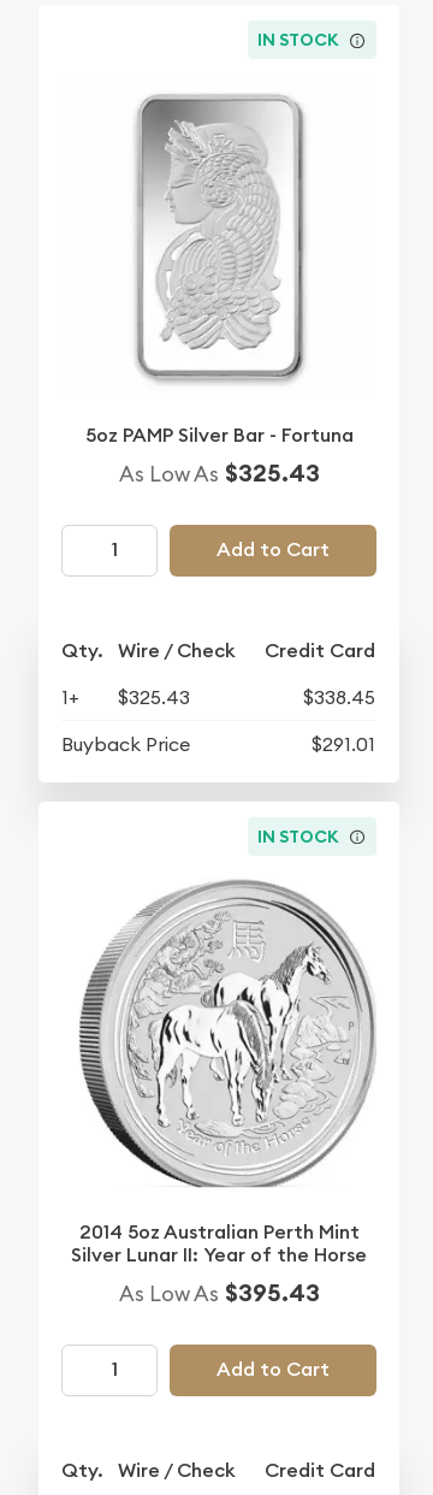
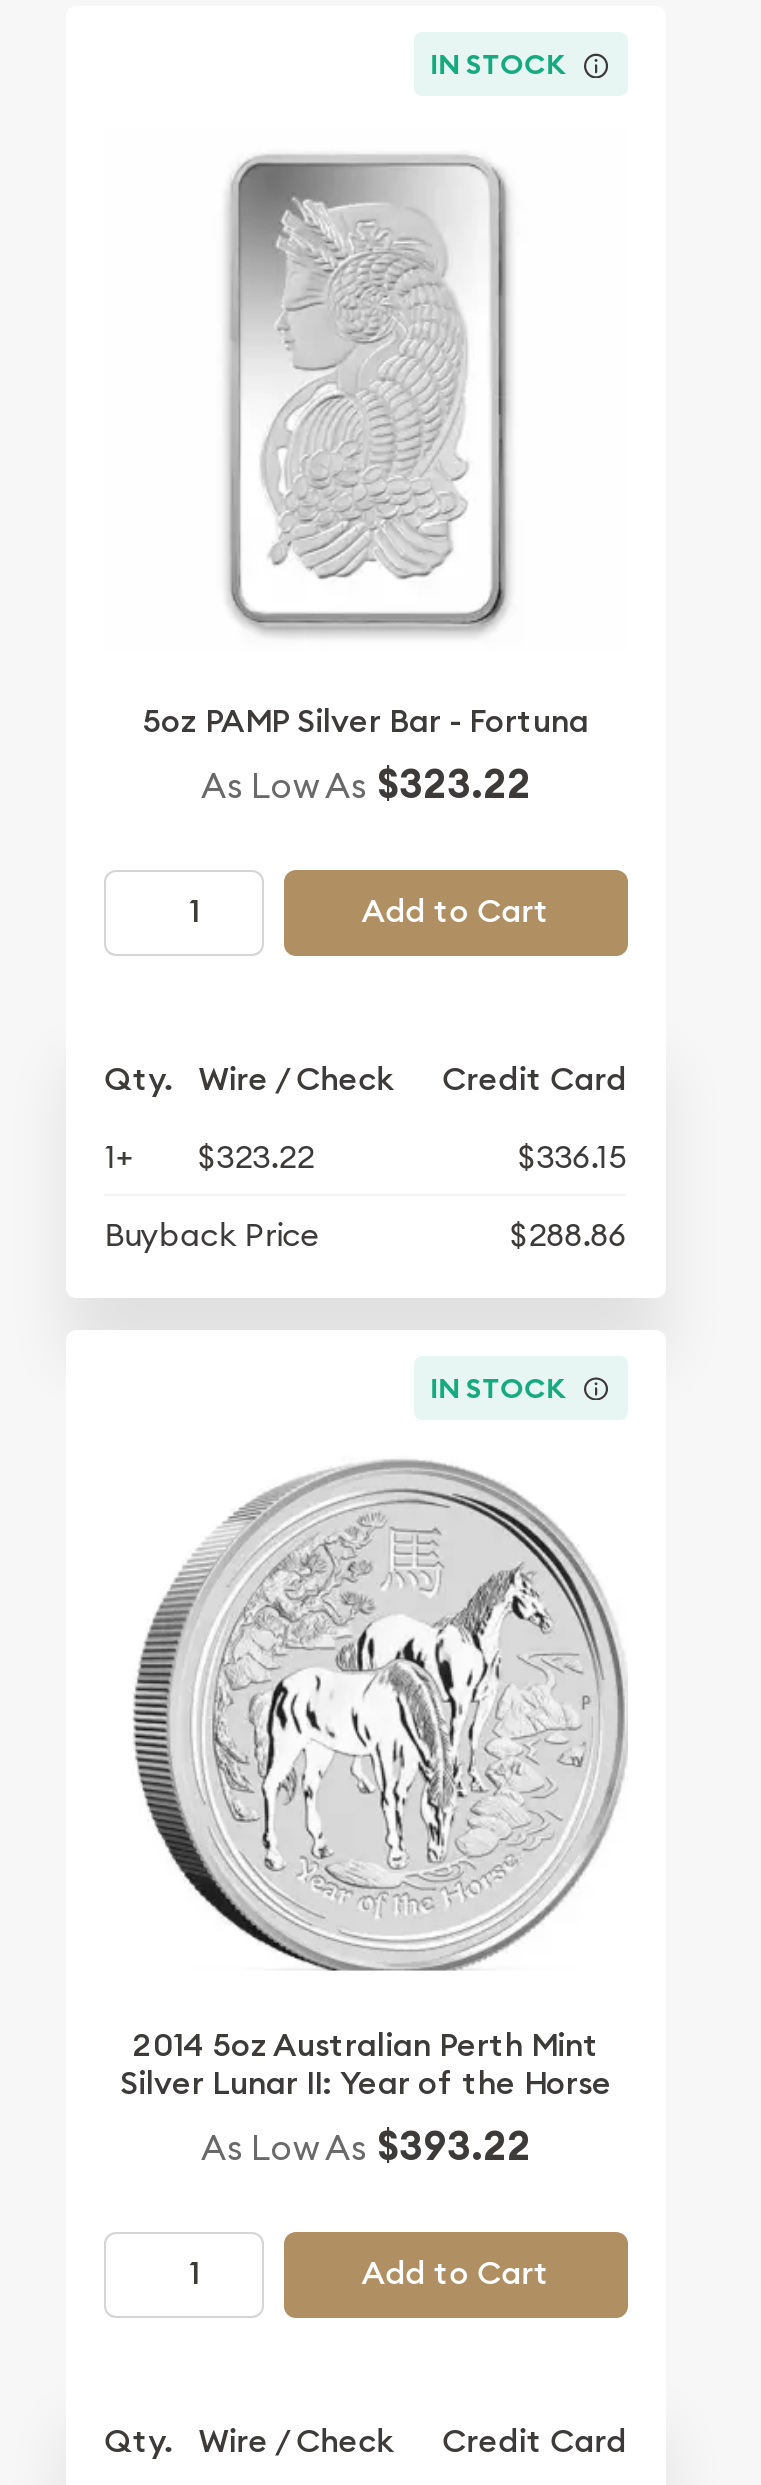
- As Low As $325.43
+ As Low As $323.22

- 1+ $325.43
+ 1+ $323.22

- $338.45
+ $336.15

- $291.01
+ $288.86

- As Low As $395.43
+ As Low As $393.22
